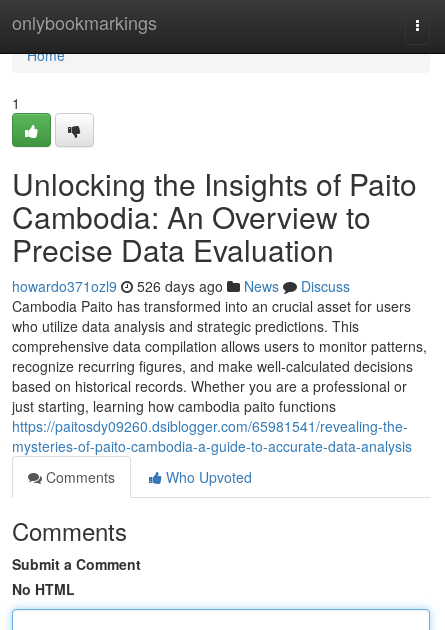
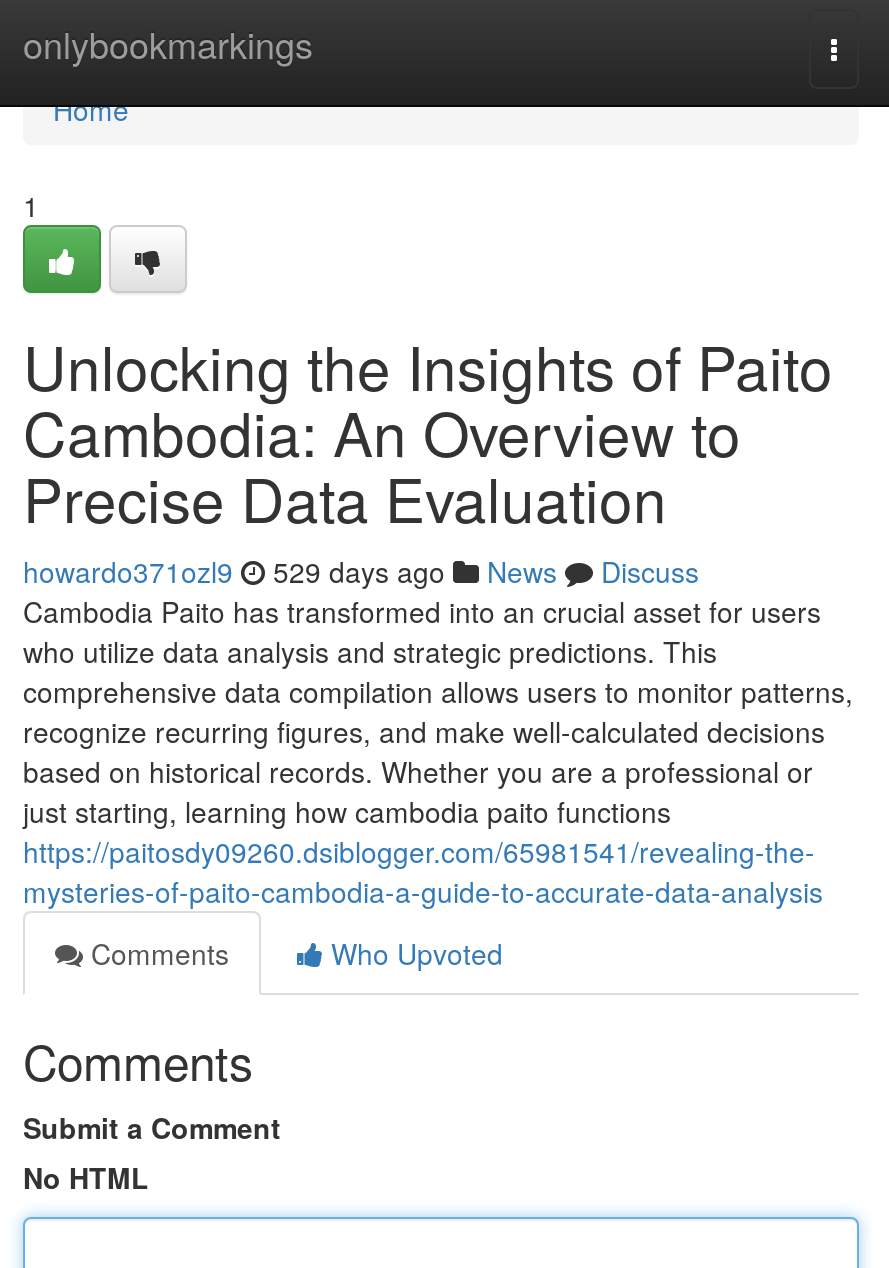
- howardo371ozl9 526 days ago News Discuss
+ howardo371ozl9 529 days ago News Discuss
